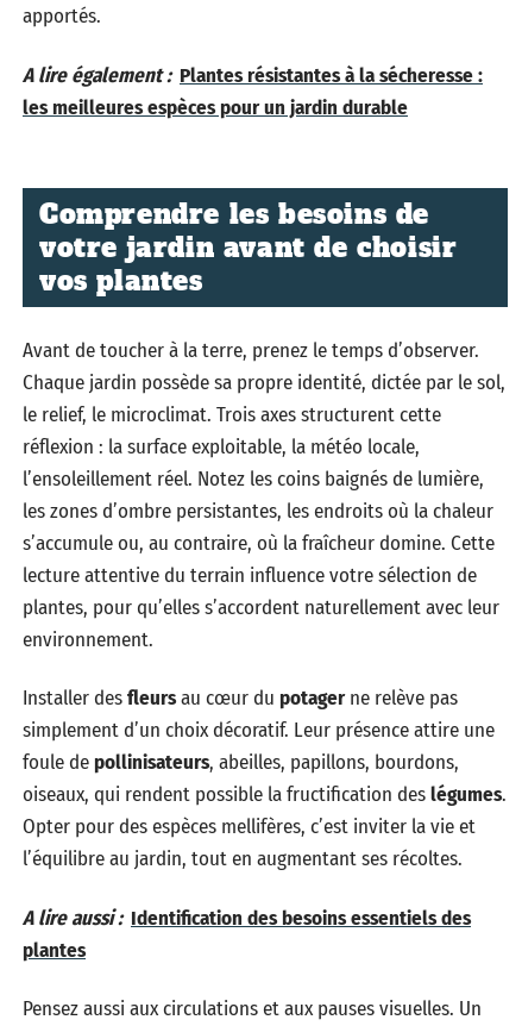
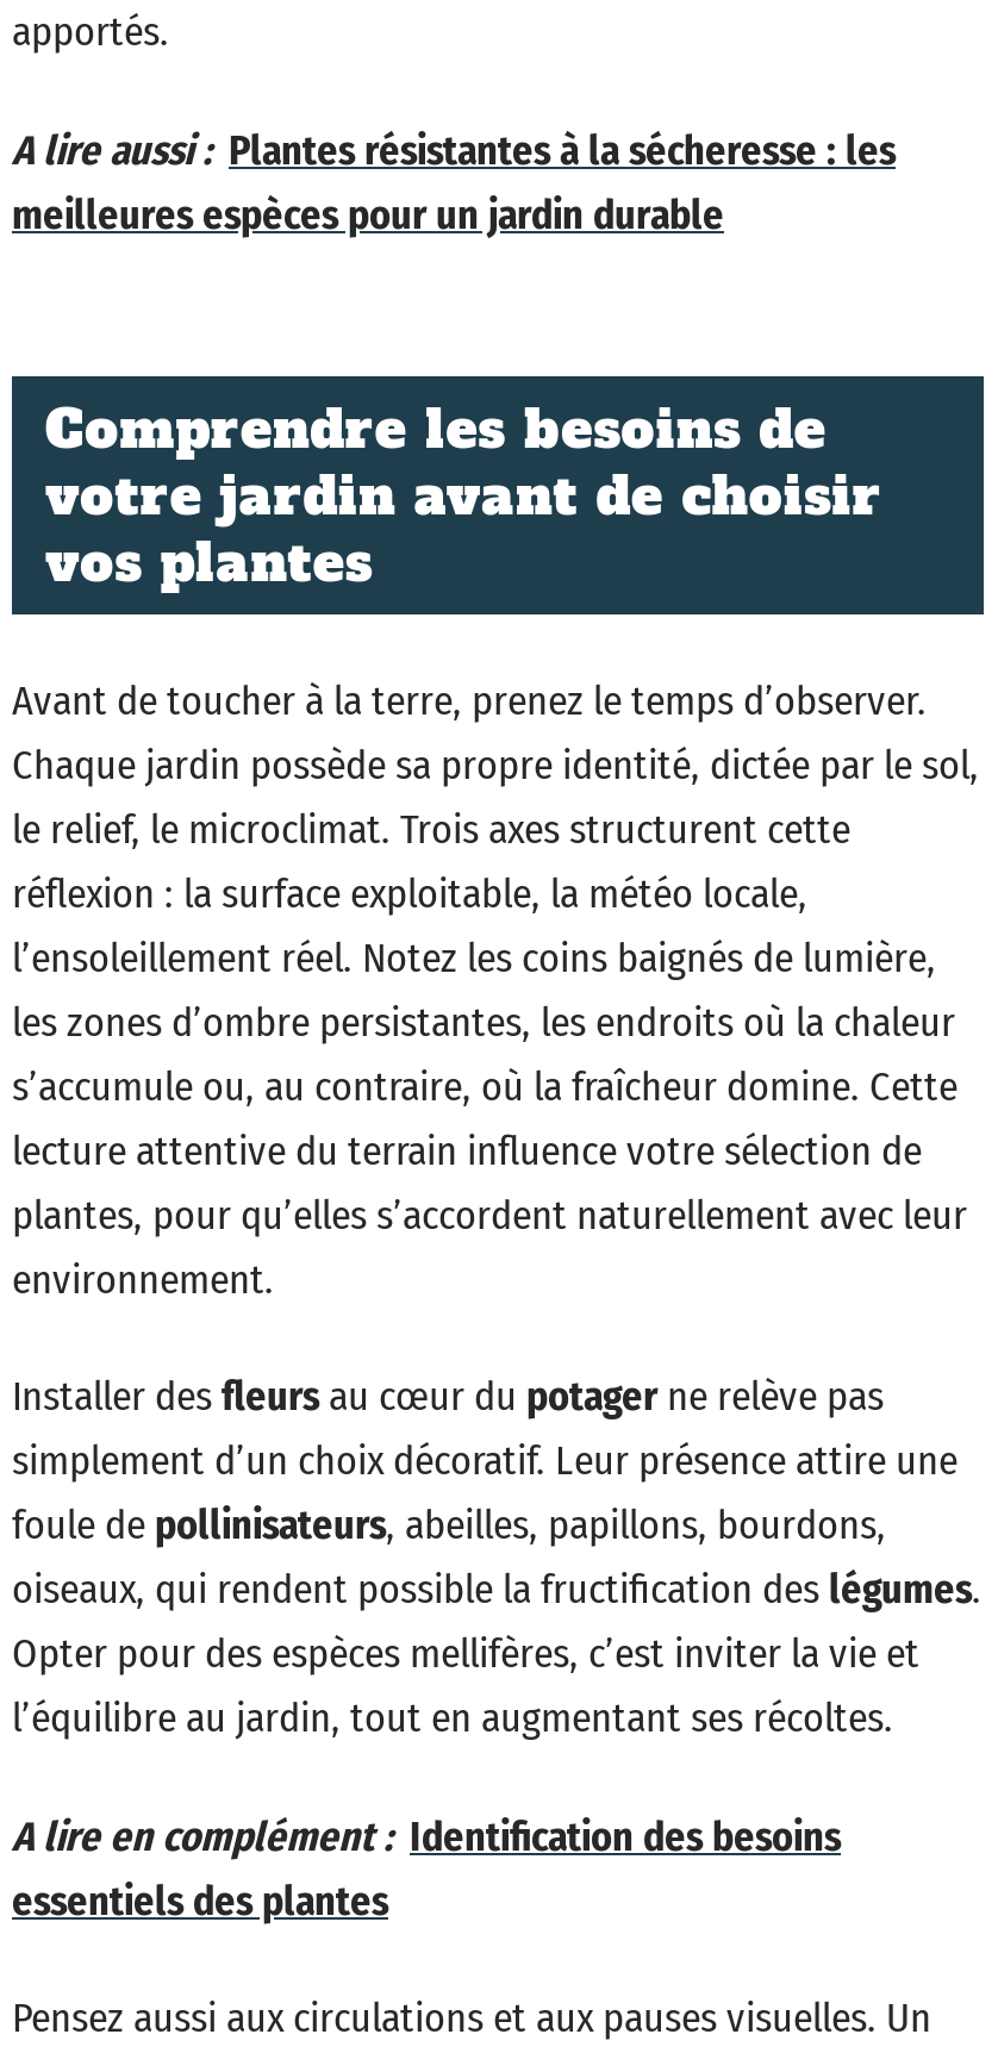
- A lire également : Plantes résistantes à la sécheresse :
- les meilleures espèces pour un jardin durable
+ A lire aussi : Plantes résistantes à la sécheresse : les
+ meilleures espèces pour un jardin durable

- A lire aussi : Identification des besoins essentiels des
- plantes
+ A lire en complément : Identification des besoins
+ essentiels des plantes
